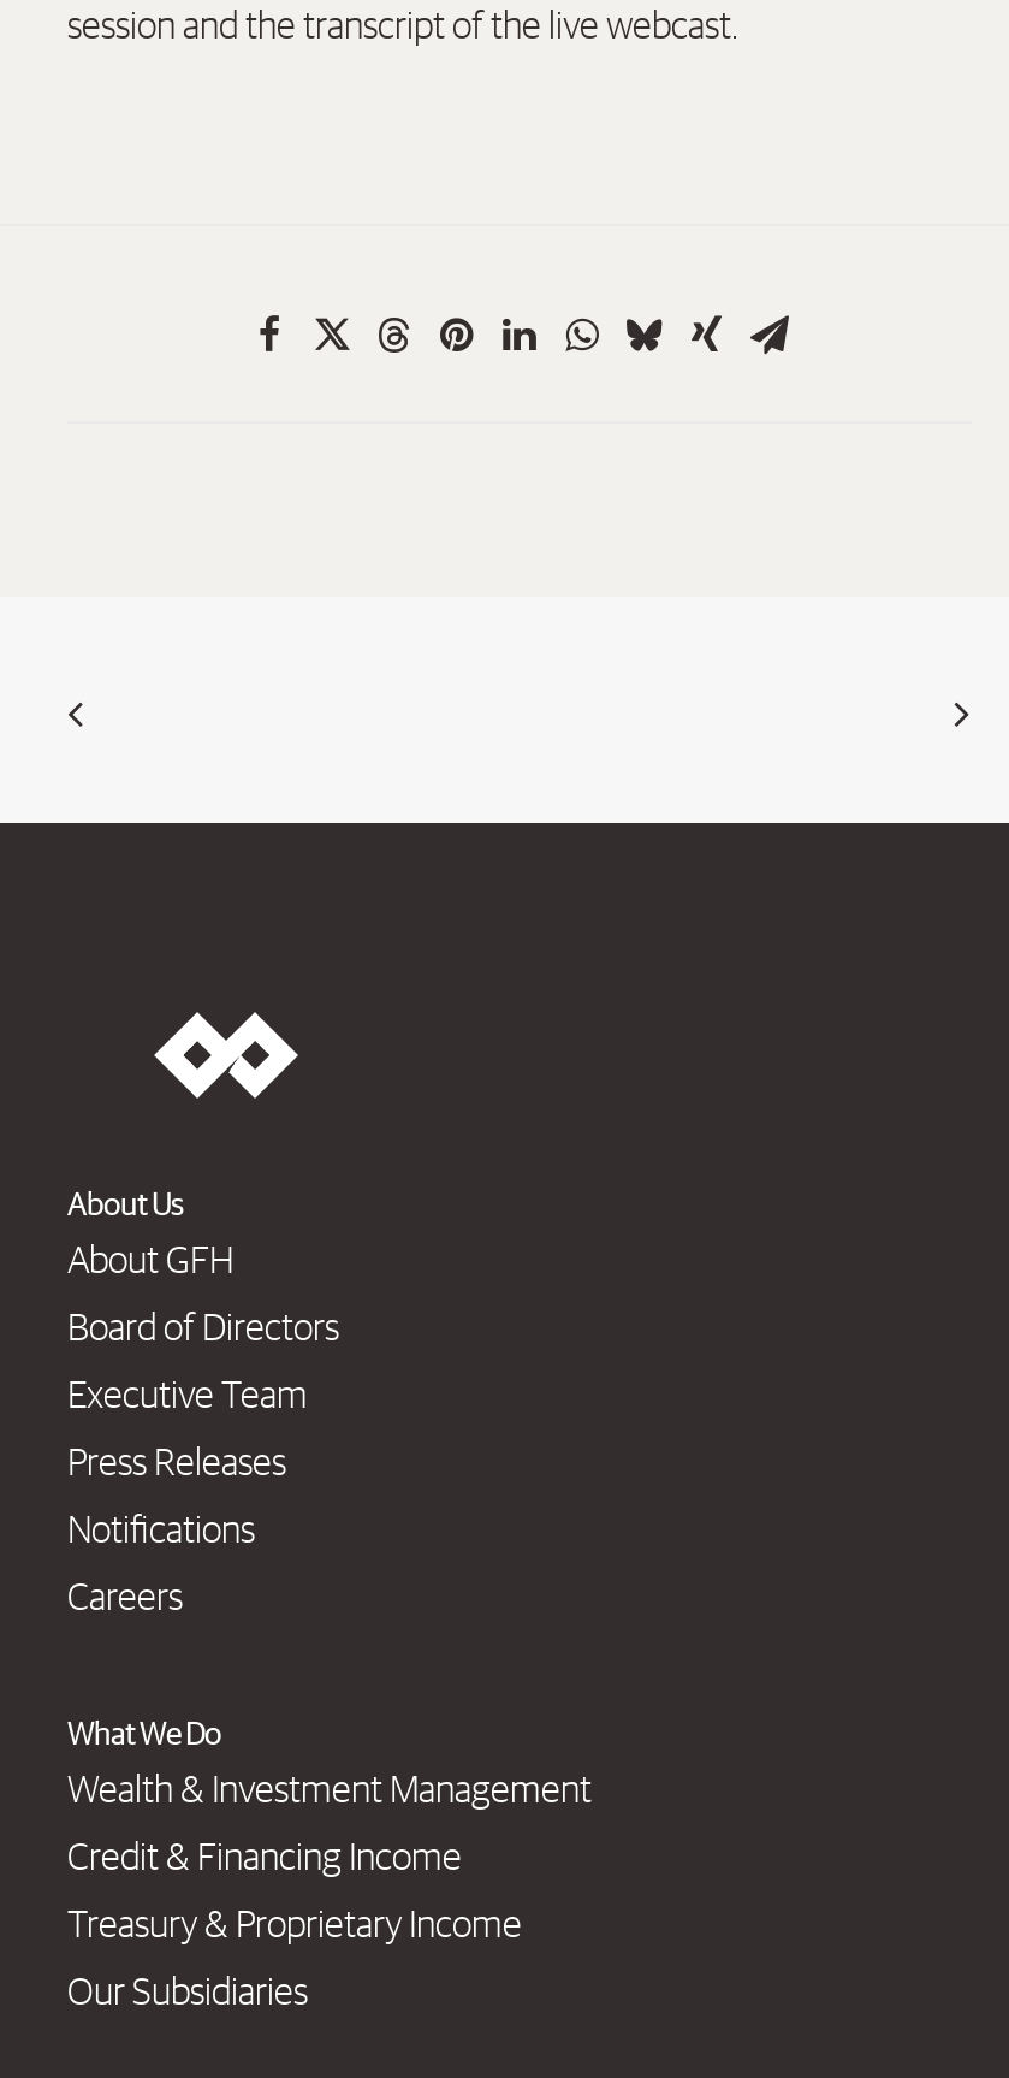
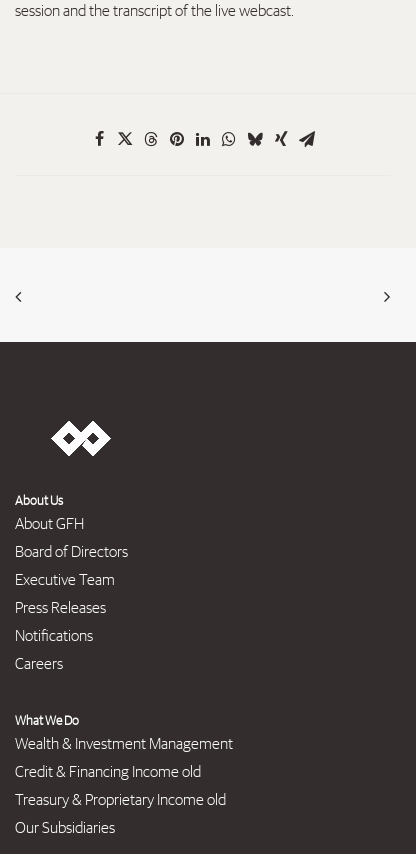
- Credit & Financing Income
+ Credit & Financing Income old

- Treasury & Proprietary Income
+ Treasury & Proprietary Income old
